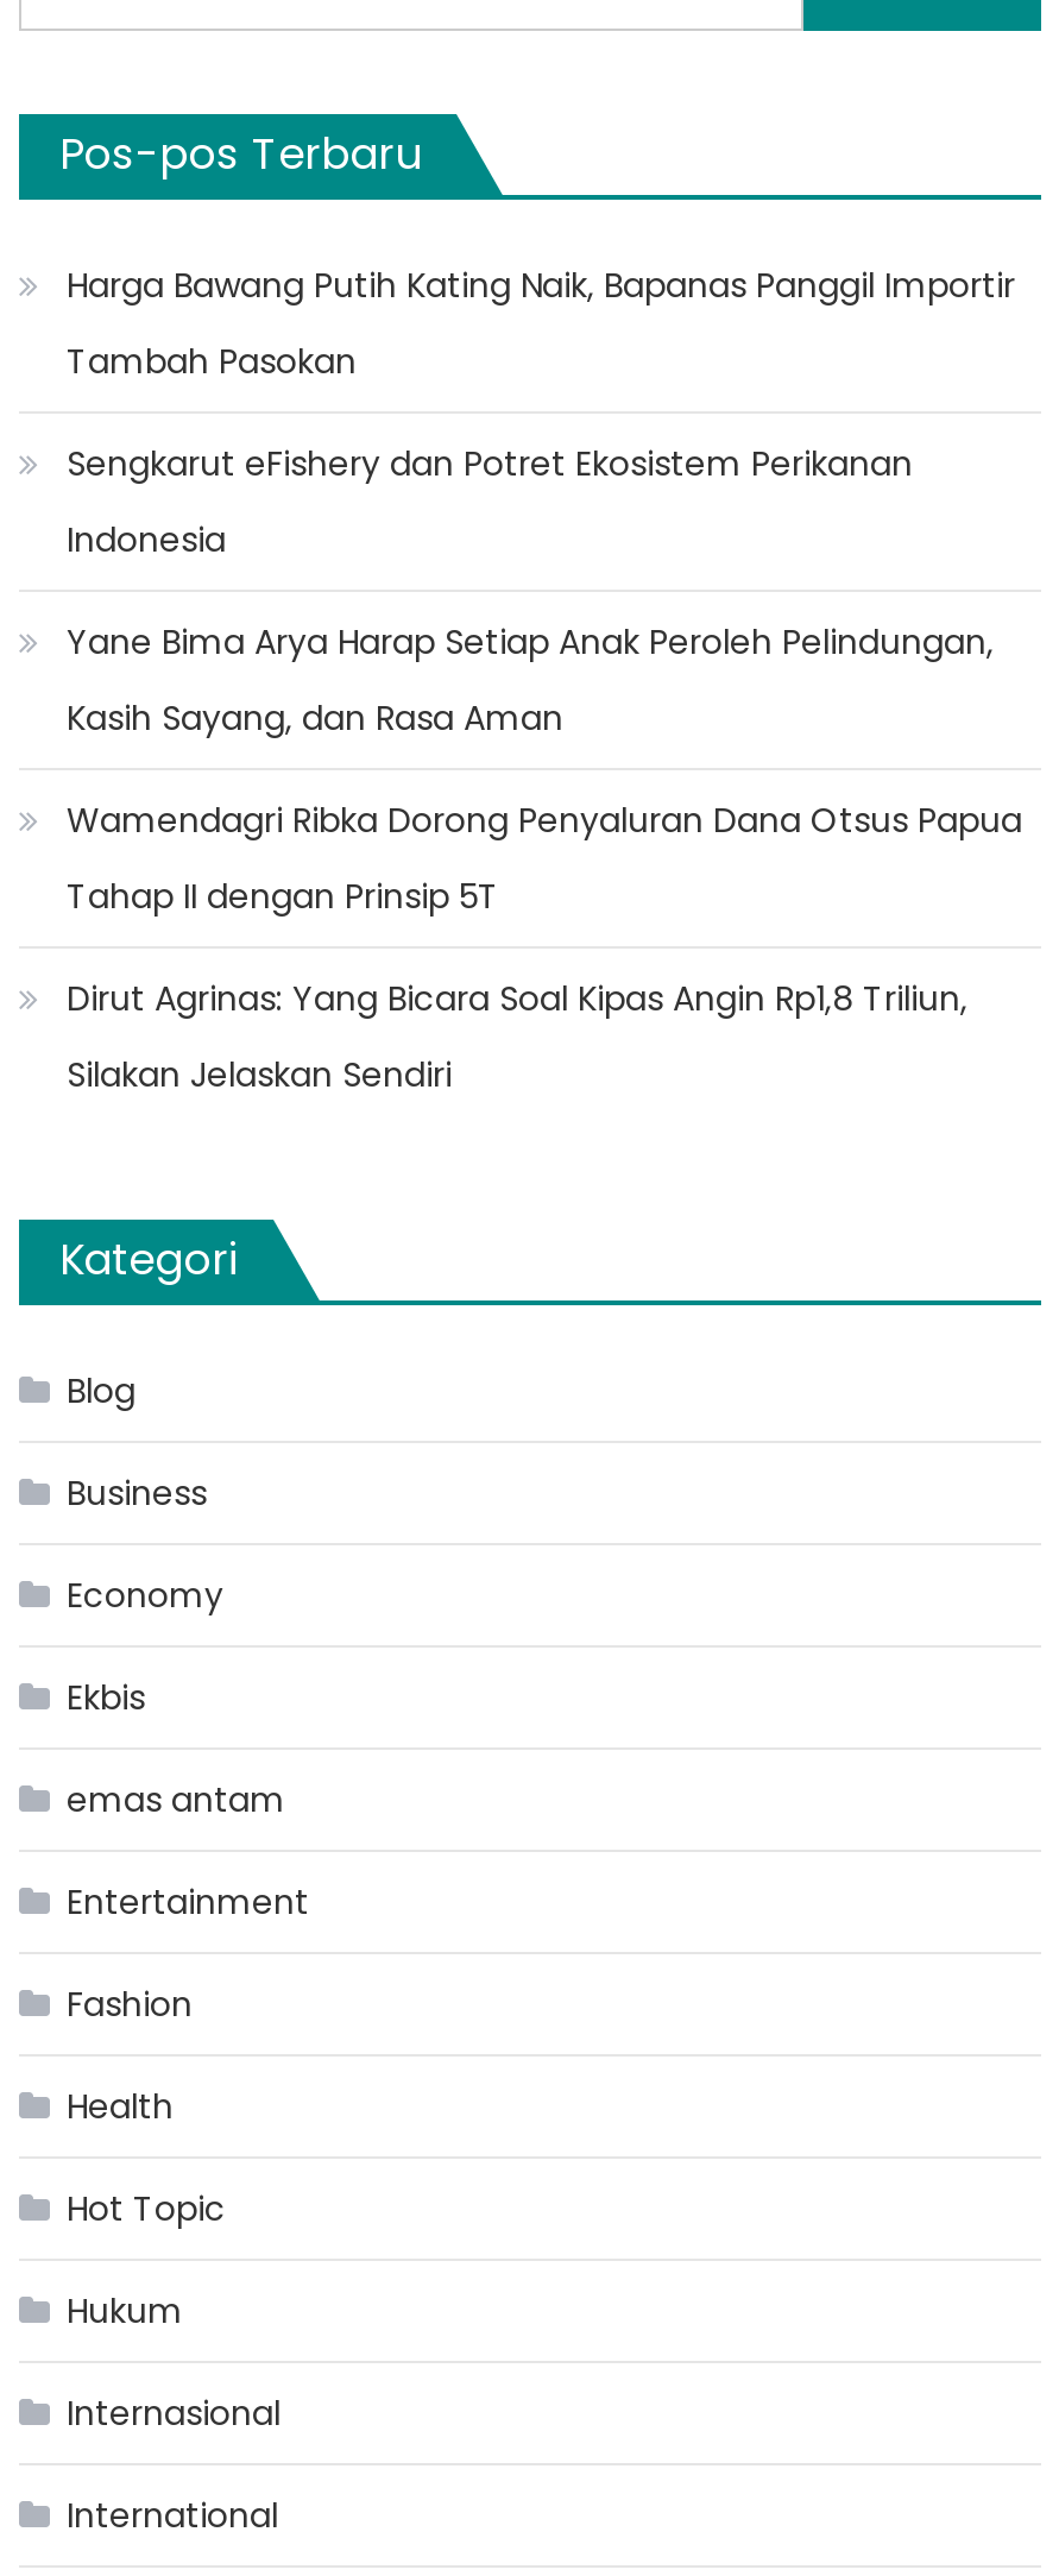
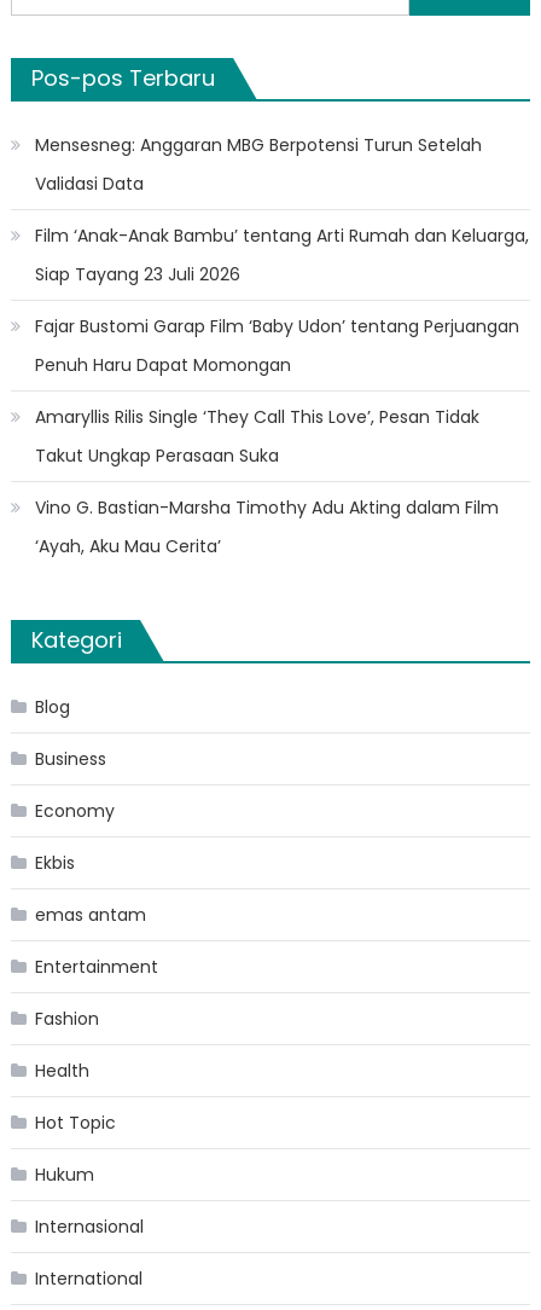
- Harga Bawang Putih Kating Naik, Bapanas Panggil Importir
+ Mensesneg: Anggaran MBG Berpotensi Turun Setelah

- Tambah Pasokan
+ Validasi Data

- Sengkarut eFishery dan Potret Ekosistem Perikanan
+ Film ‘Anak-Anak Bambu’ tentang Arti Rumah dan Keluarga,

- Indonesia
+ Siap Tayang 23 Juli 2026

- Yane Bima Arya Harap Setiap Anak Peroleh Pelindungan,
+ Fajar Bustomi Garap Film ‘Baby Udon’ tentang Perjuangan

- Kasih Sayang, dan Rasa Aman
+ Penuh Haru Dapat Momongan

- Wamendagri Ribka Dorong Penyaluran Dana Otsus Papua
+ Amaryllis Rilis Single ‘They Call This Love’, Pesan Tidak

- Tahap II dengan Prinsip 5T
+ Takut Ungkap Perasaan Suka

- Dirut Agrinas: Yang Bicara Soal Kipas Angin Rp1,8 Triliun,
+ Vino G. Bastian-Marsha Timothy Adu Akting dalam Film

- Silakan Jelaskan Sendiri
+ ‘Ayah, Aku Mau Cerita’
